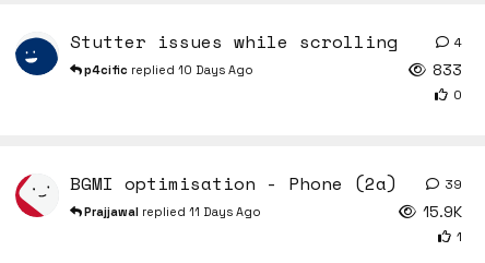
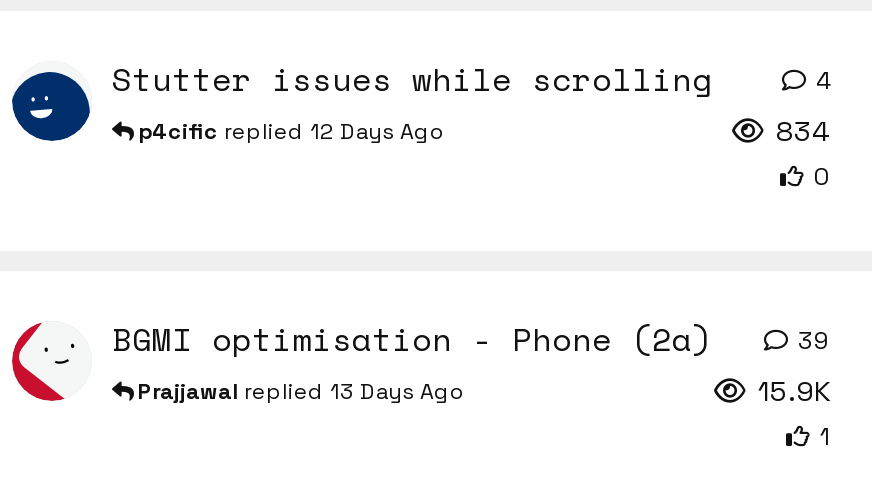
- p4cific replied 10 Days Ago
+ p4cific replied 12 Days Ago

- 833
+ 834

- Prajjawal replied 11 Days Ago
+ Prajjawal replied 13 Days Ago
